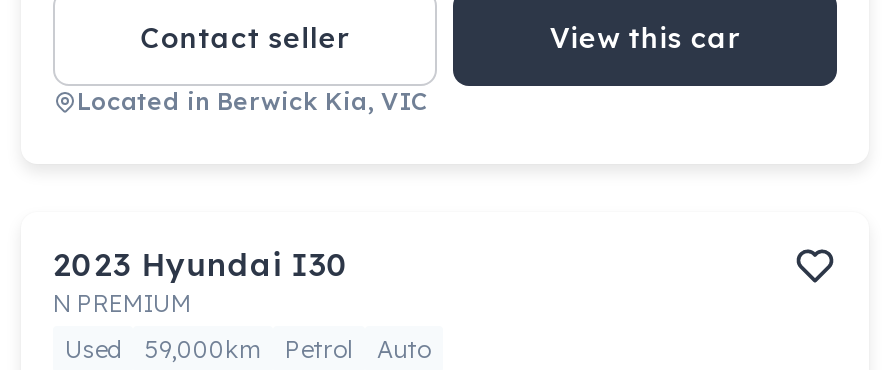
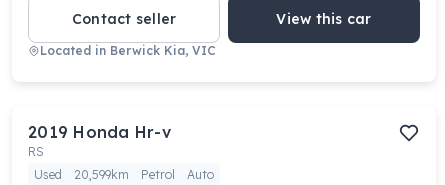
- 2023 Hyundai I30
- N PREMIUM
+ 2019 Honda Hr-v
+ RS

- Used 59,000km Petrol Auto
+ Used 20,599km Petrol Auto
